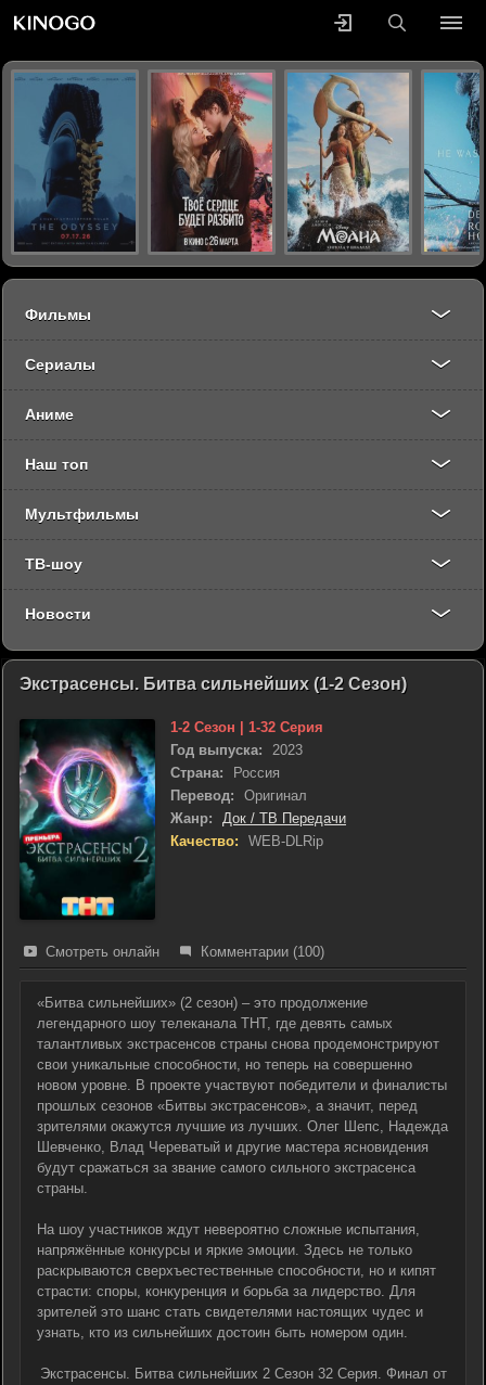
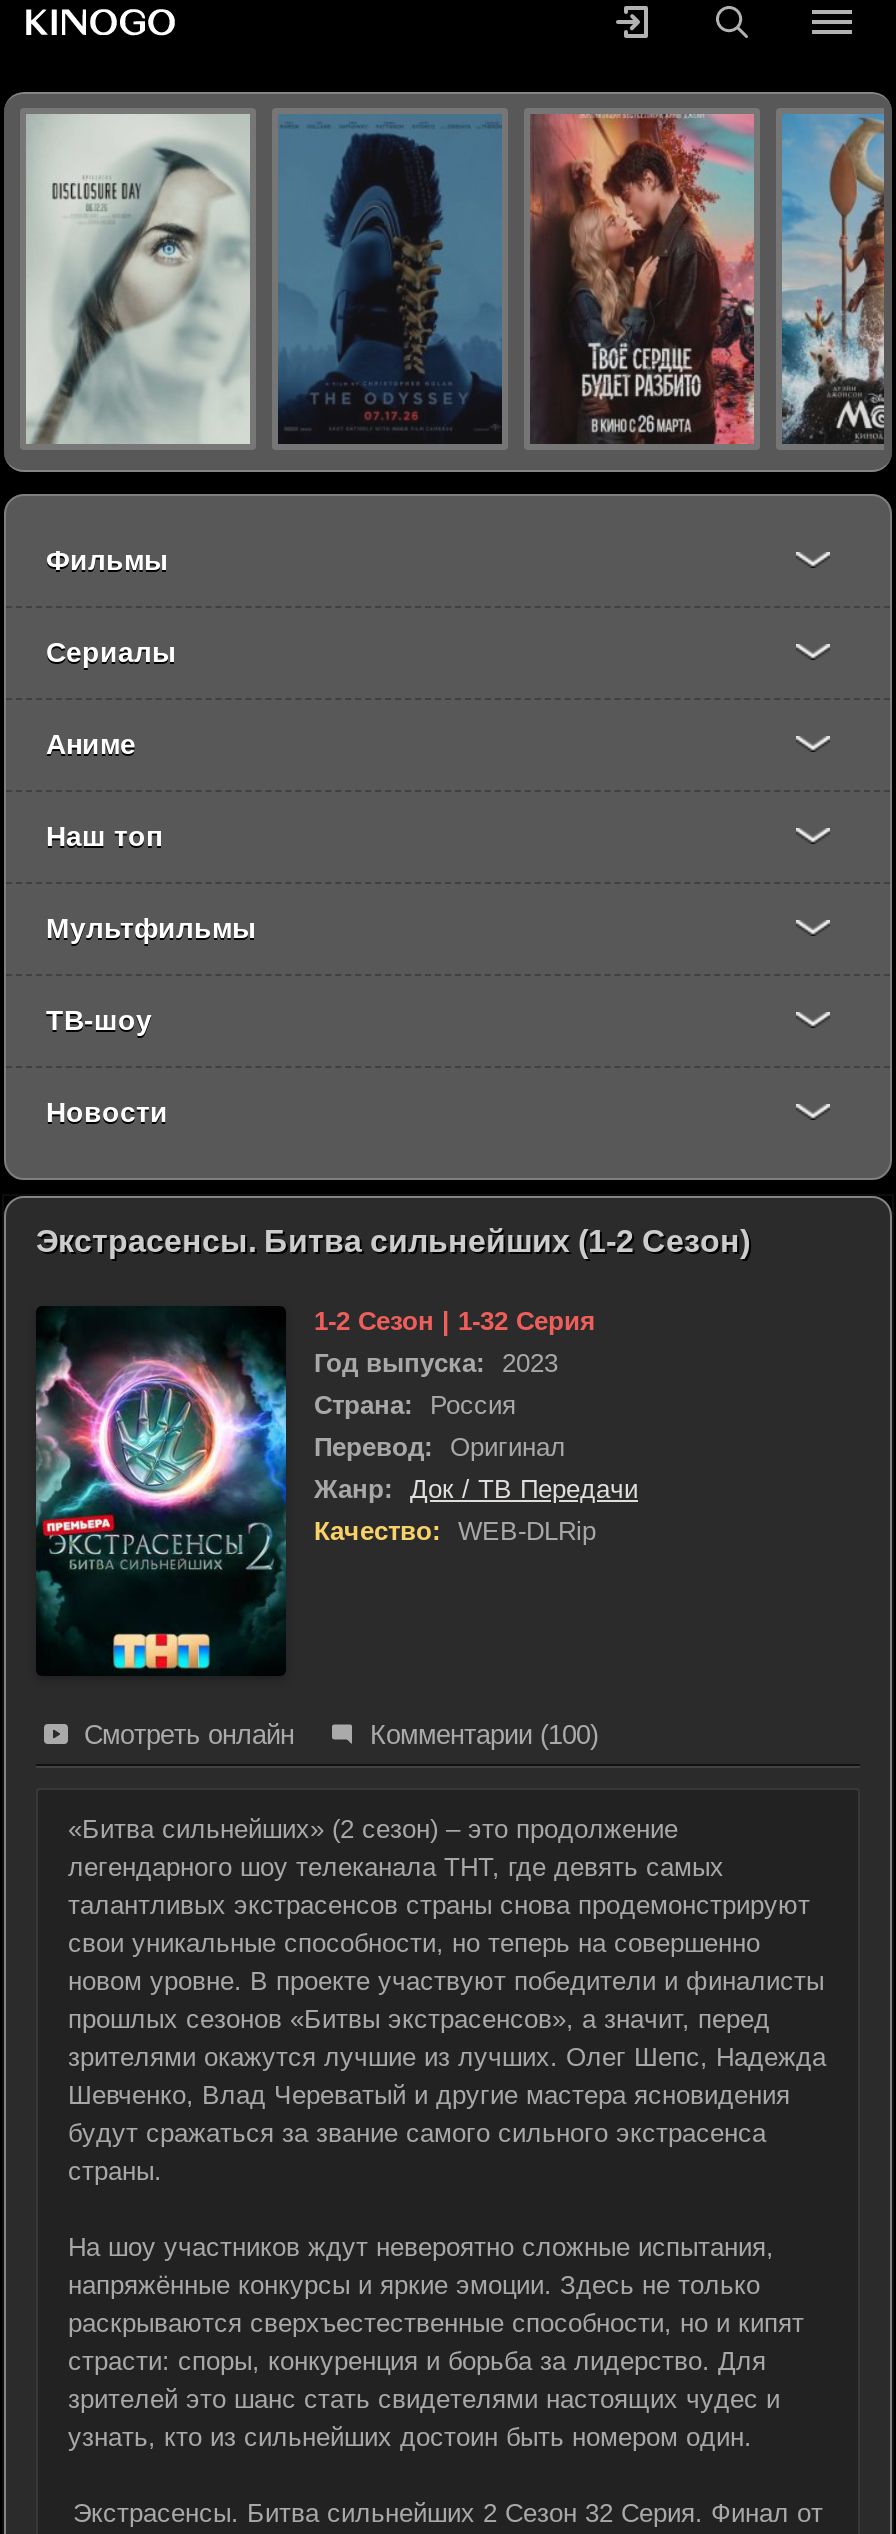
- [image]
+ [image]

- [image]
+ [image]

- [image]
+ [image]

- [image]
+ [image]
